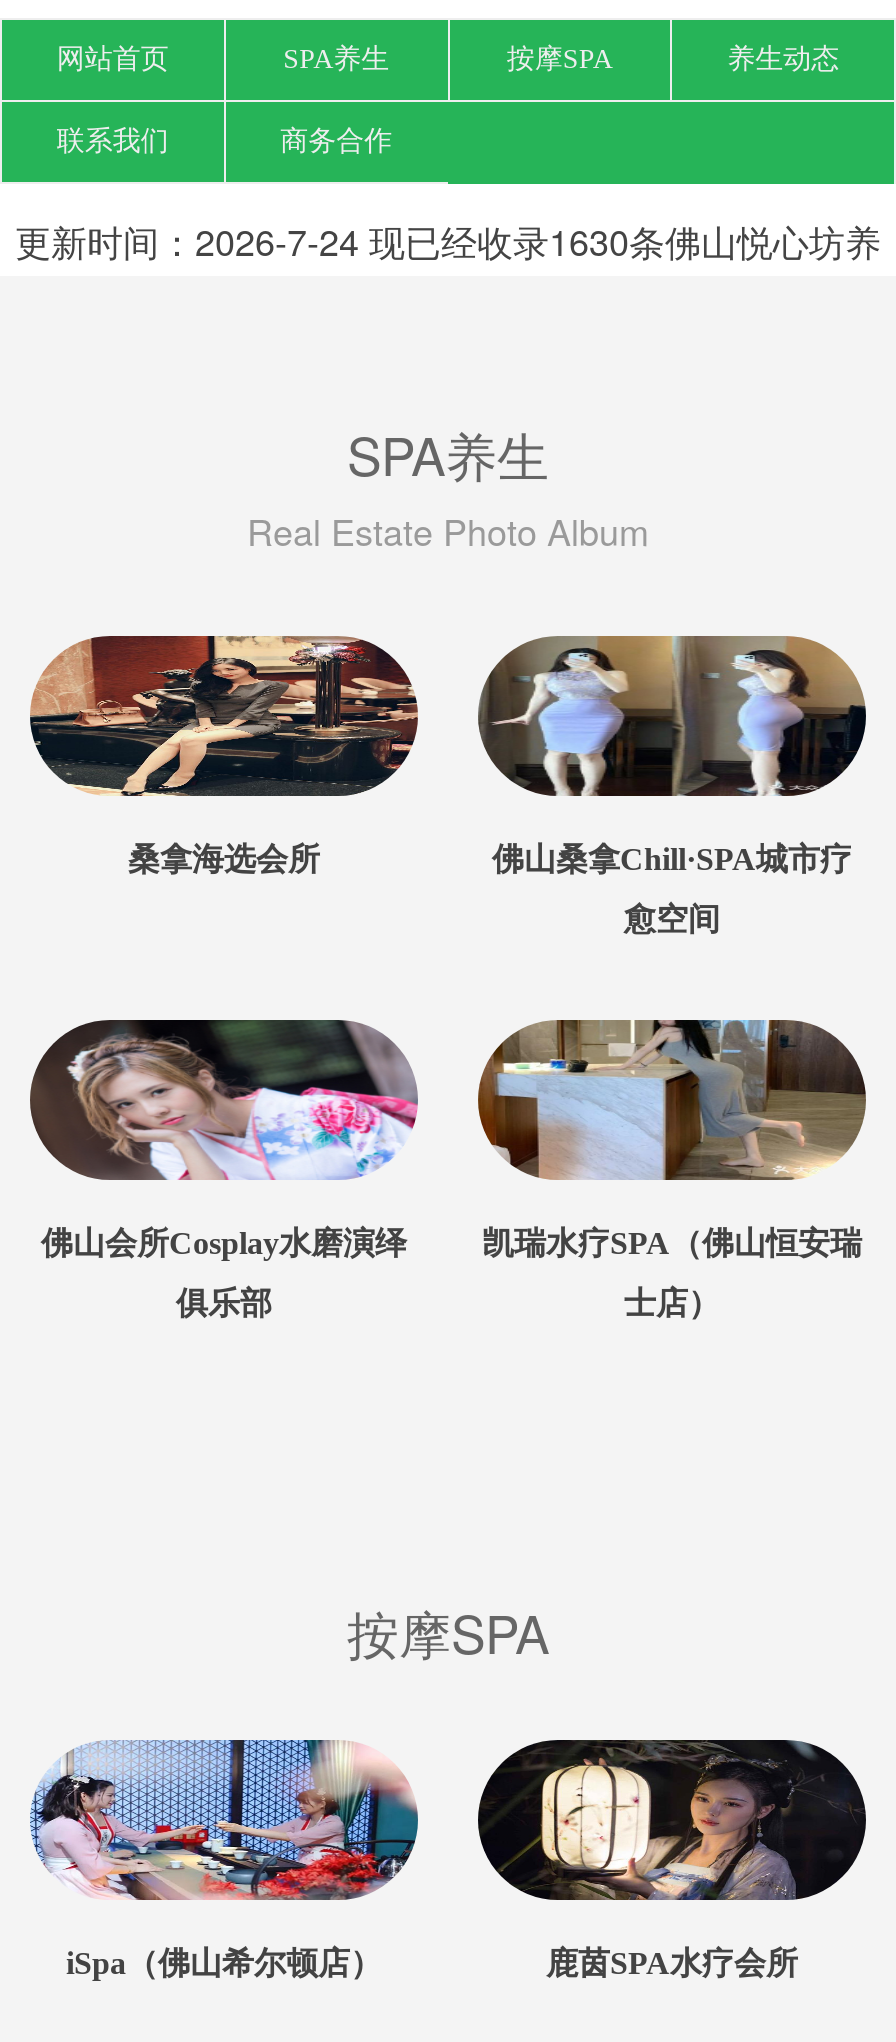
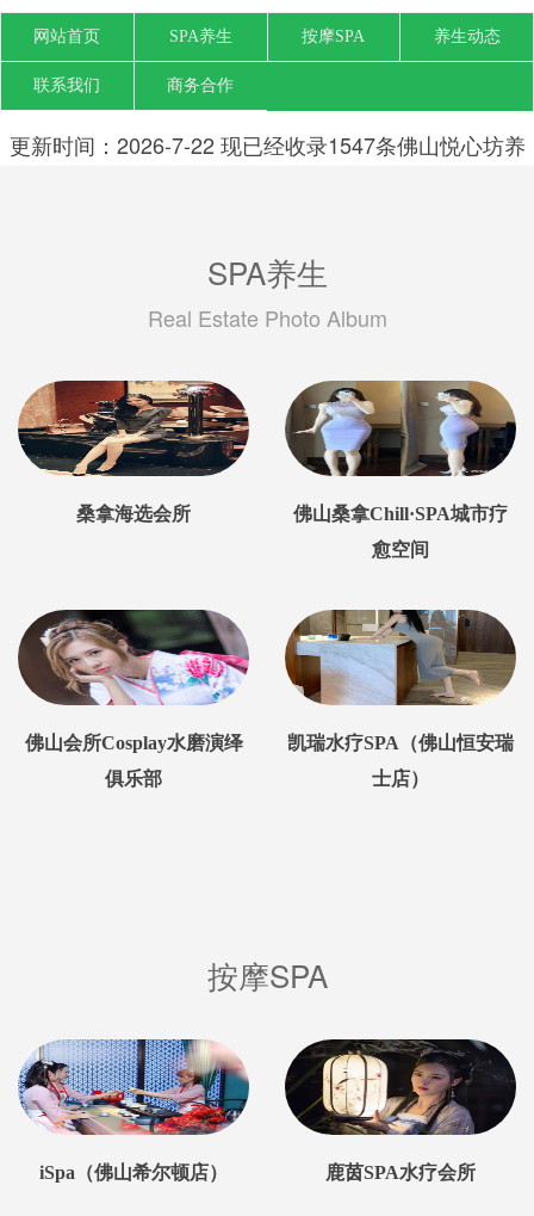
- 更新时间：2026-7-24 现已经收录1630条佛山悦心坊养
+ 更新时间：2026-7-22 现已经收录1547条佛山悦心坊养
